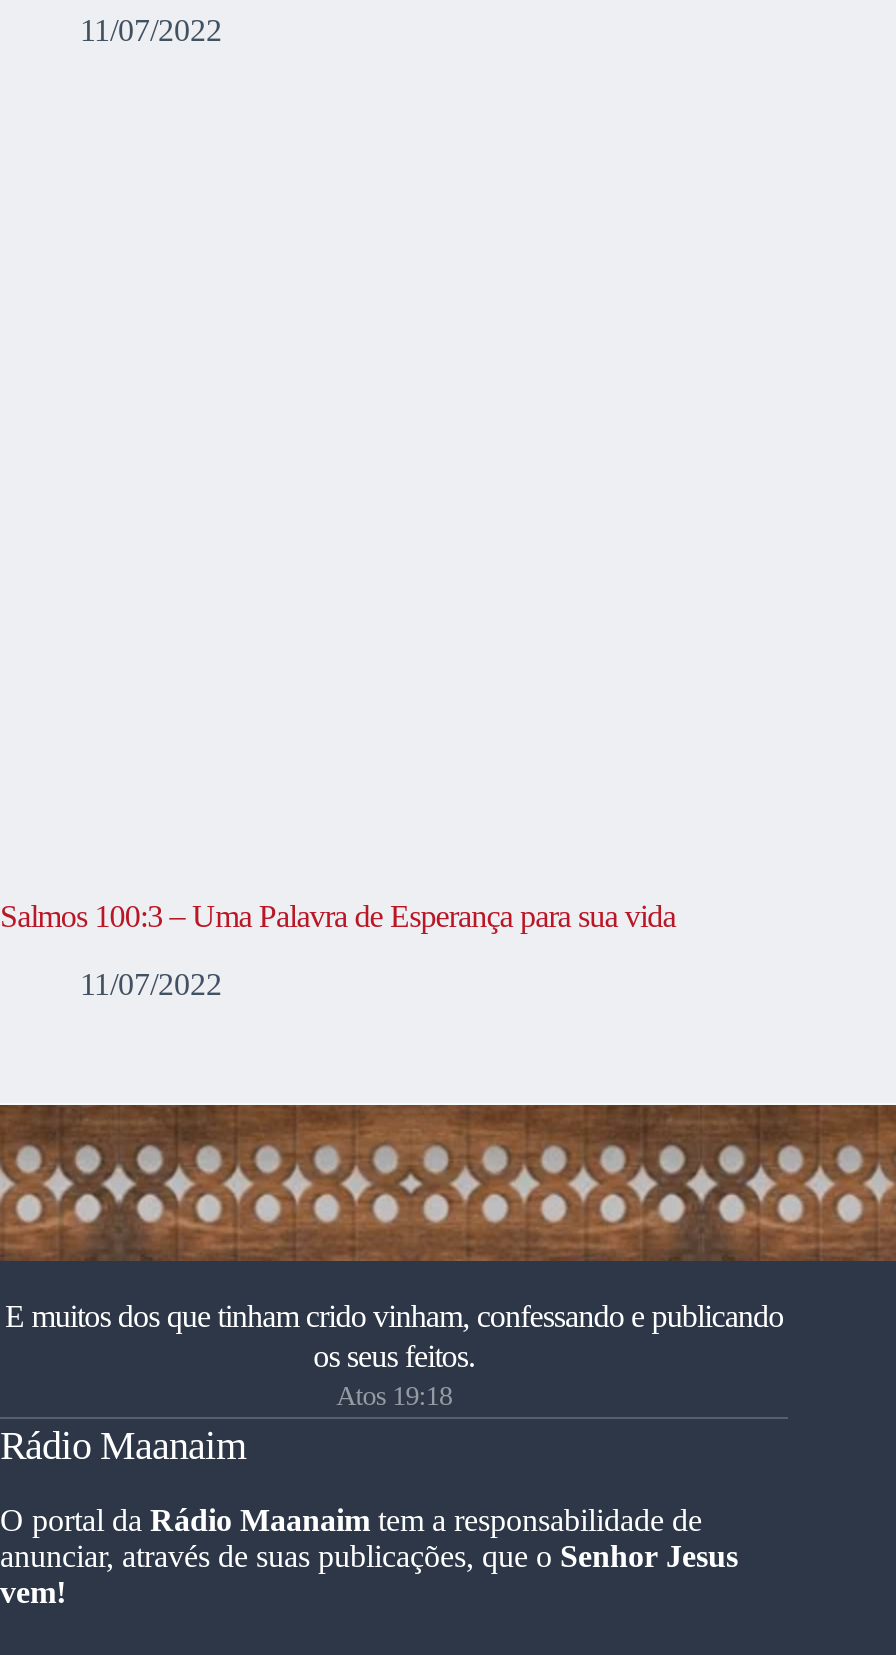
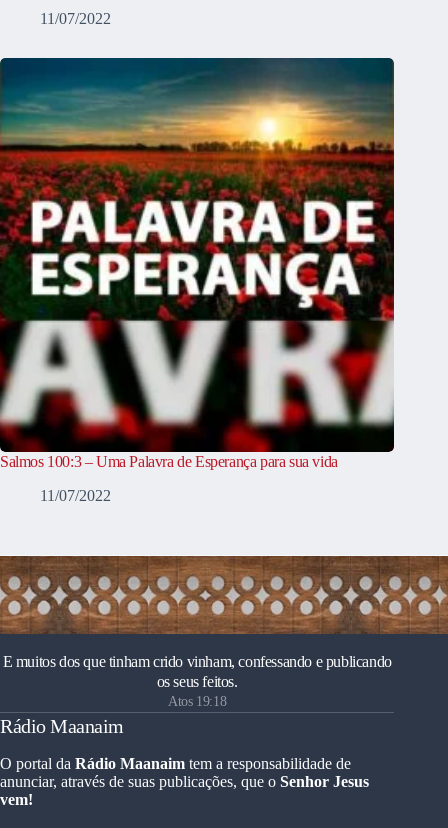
+ [image]
